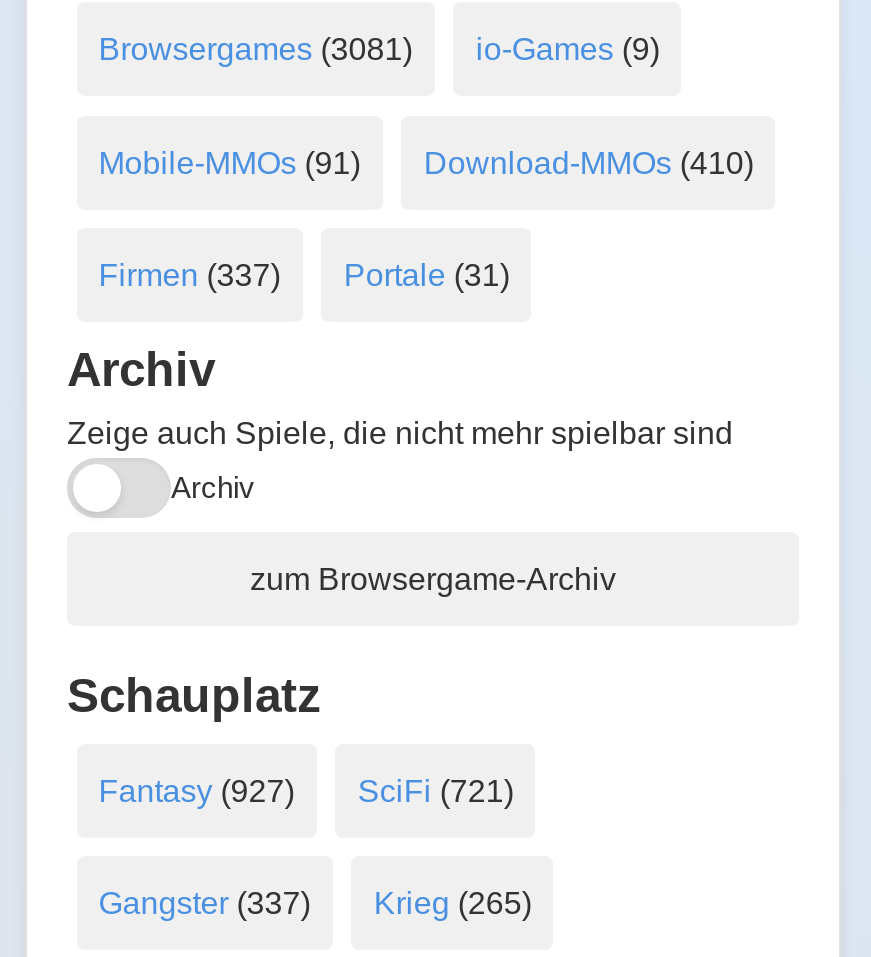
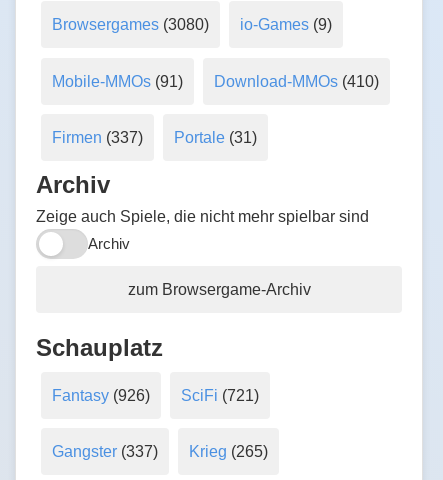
- Browsergames (3081)
+ Browsergames (3080)

- Fantasy (927) SciFi (721)
+ Fantasy (926) SciFi (721)
